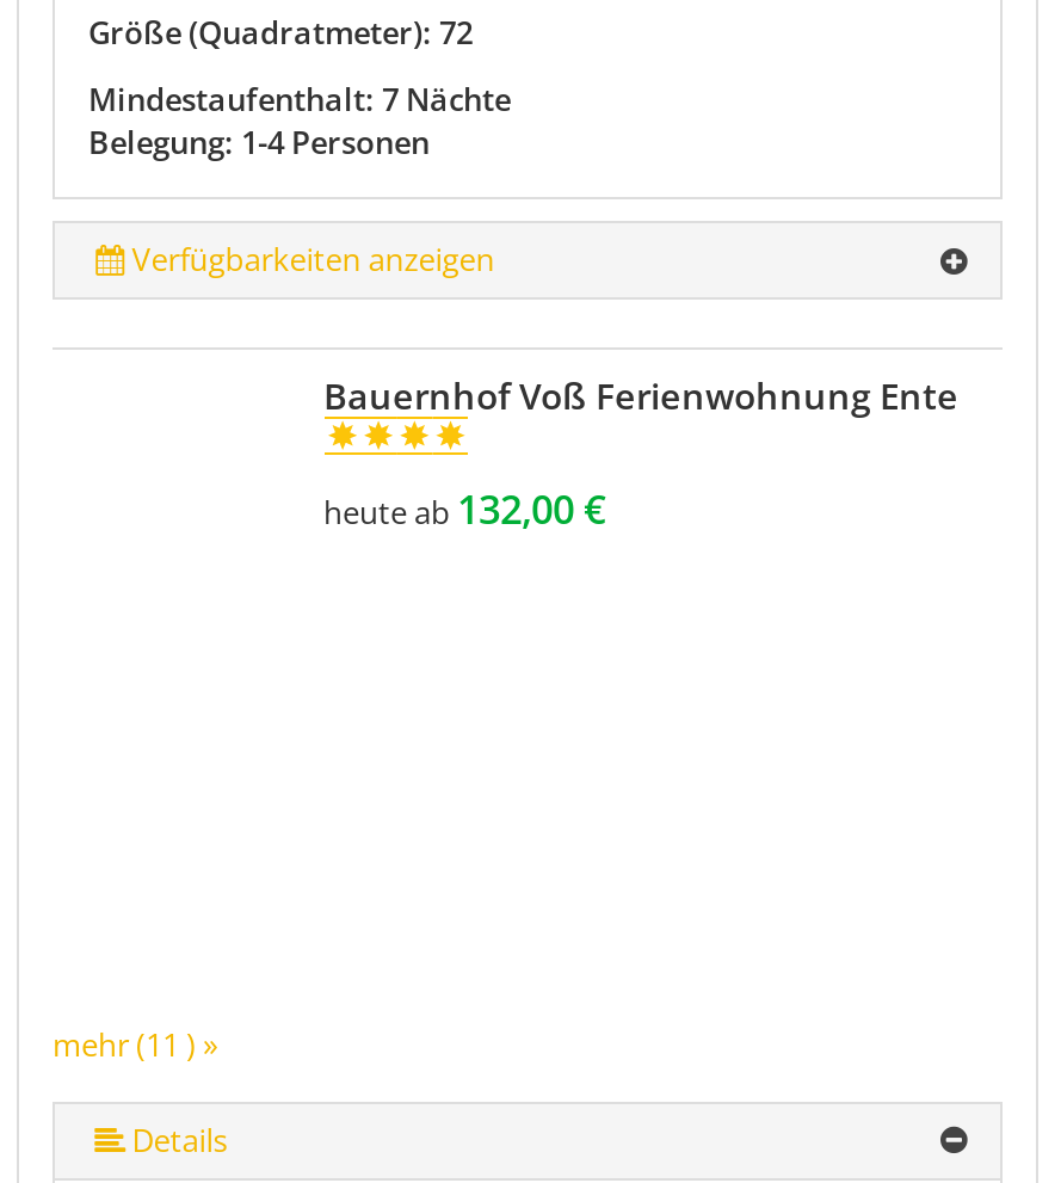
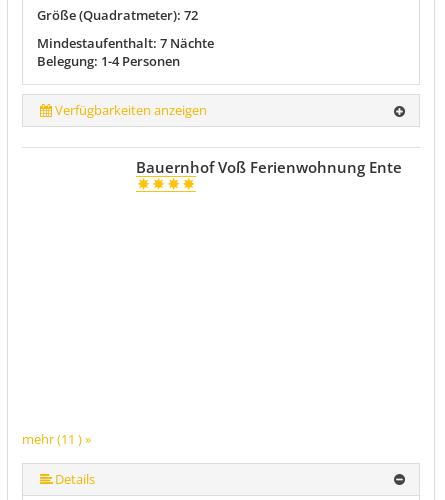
- heute ab 132,00 €
